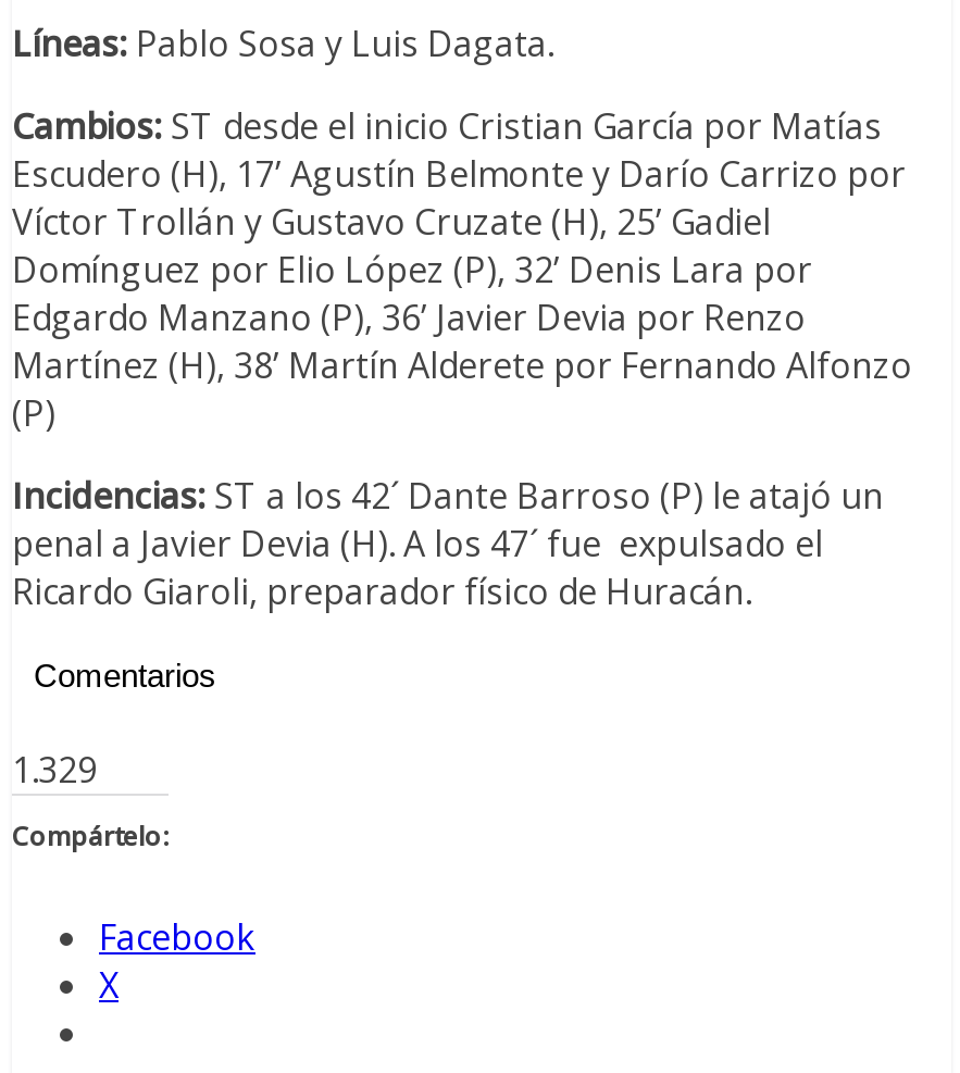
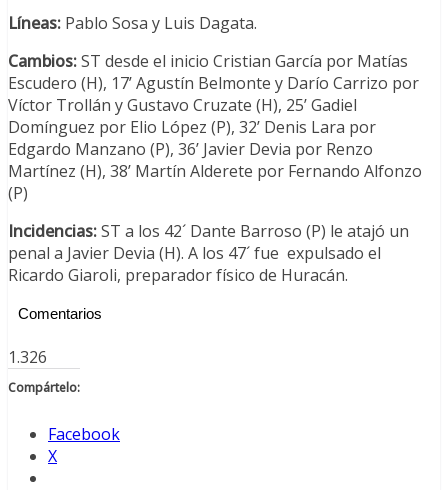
- 1.329
+ 1.326
